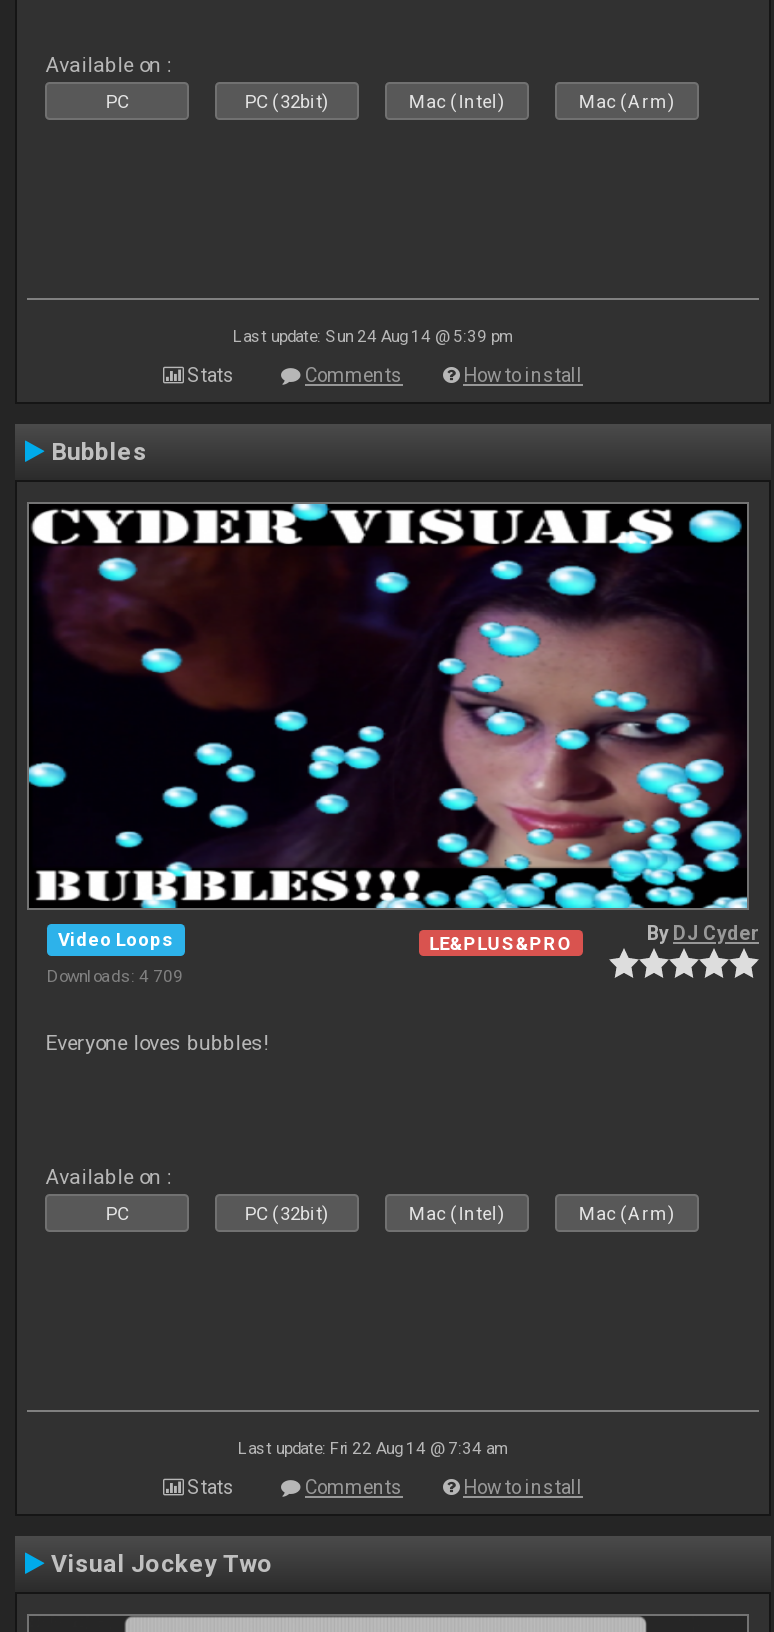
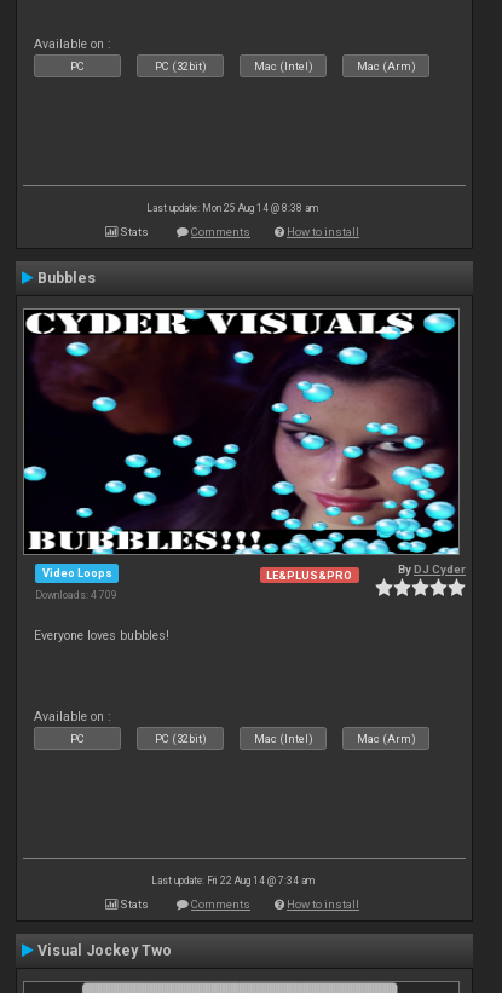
- Last update: Sun 24 Aug 14 @ 5:39 pm
+ Last update: Mon 25 Aug 14 @ 8:38 am
